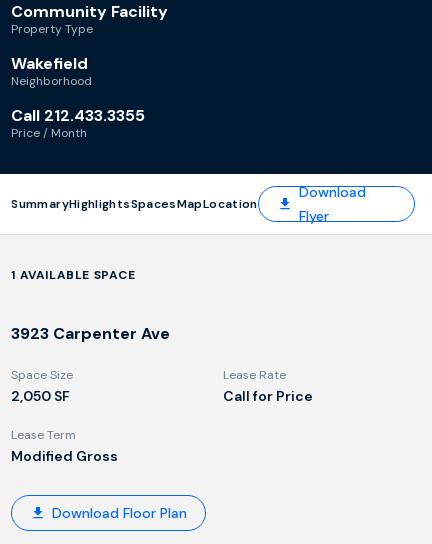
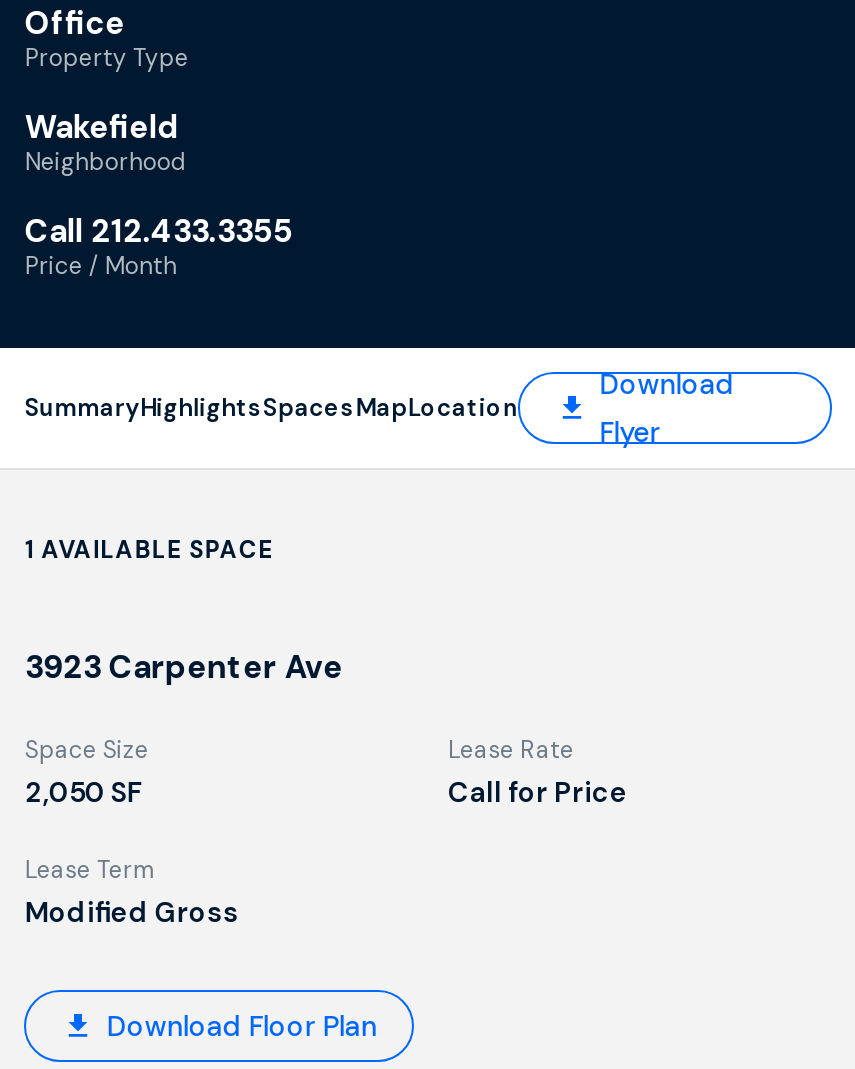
- Community Facility
+ Office
